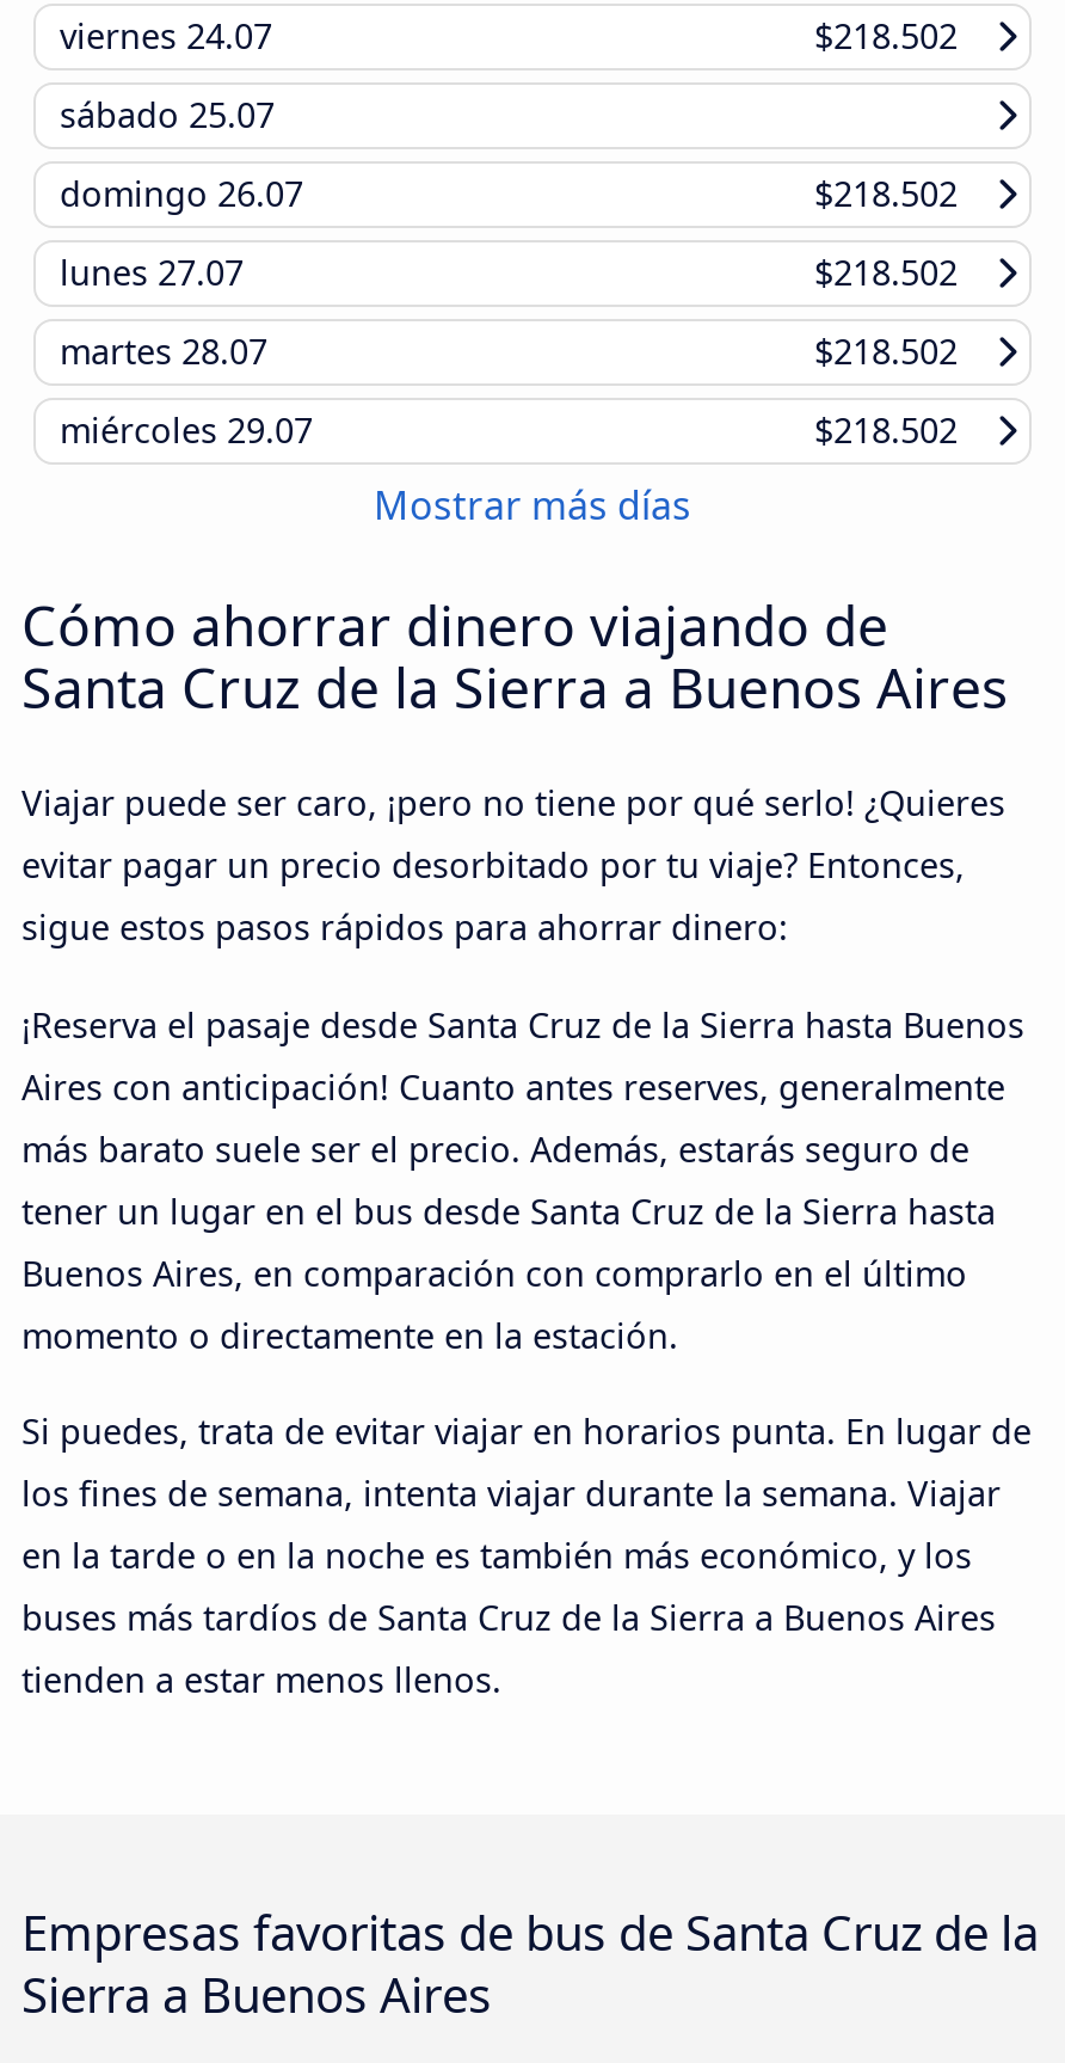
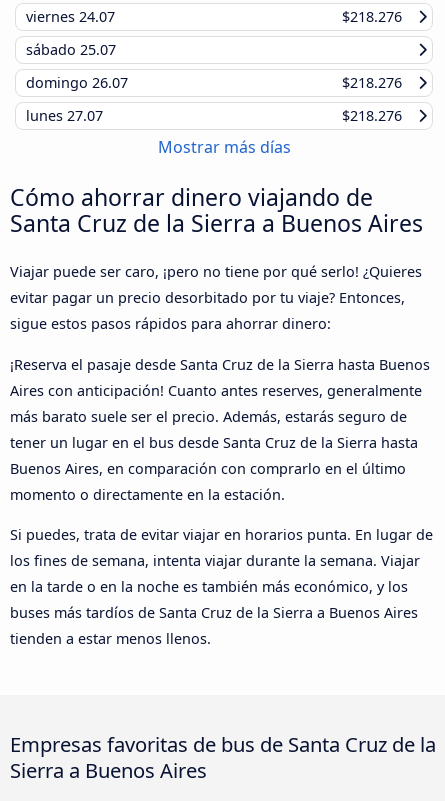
- $218.502
+ $218.276

- $218.502
+ $218.276

- $218.502
- martes 28.07
- $218.502
- miércoles 29.07
- $218.502
+ $218.276
